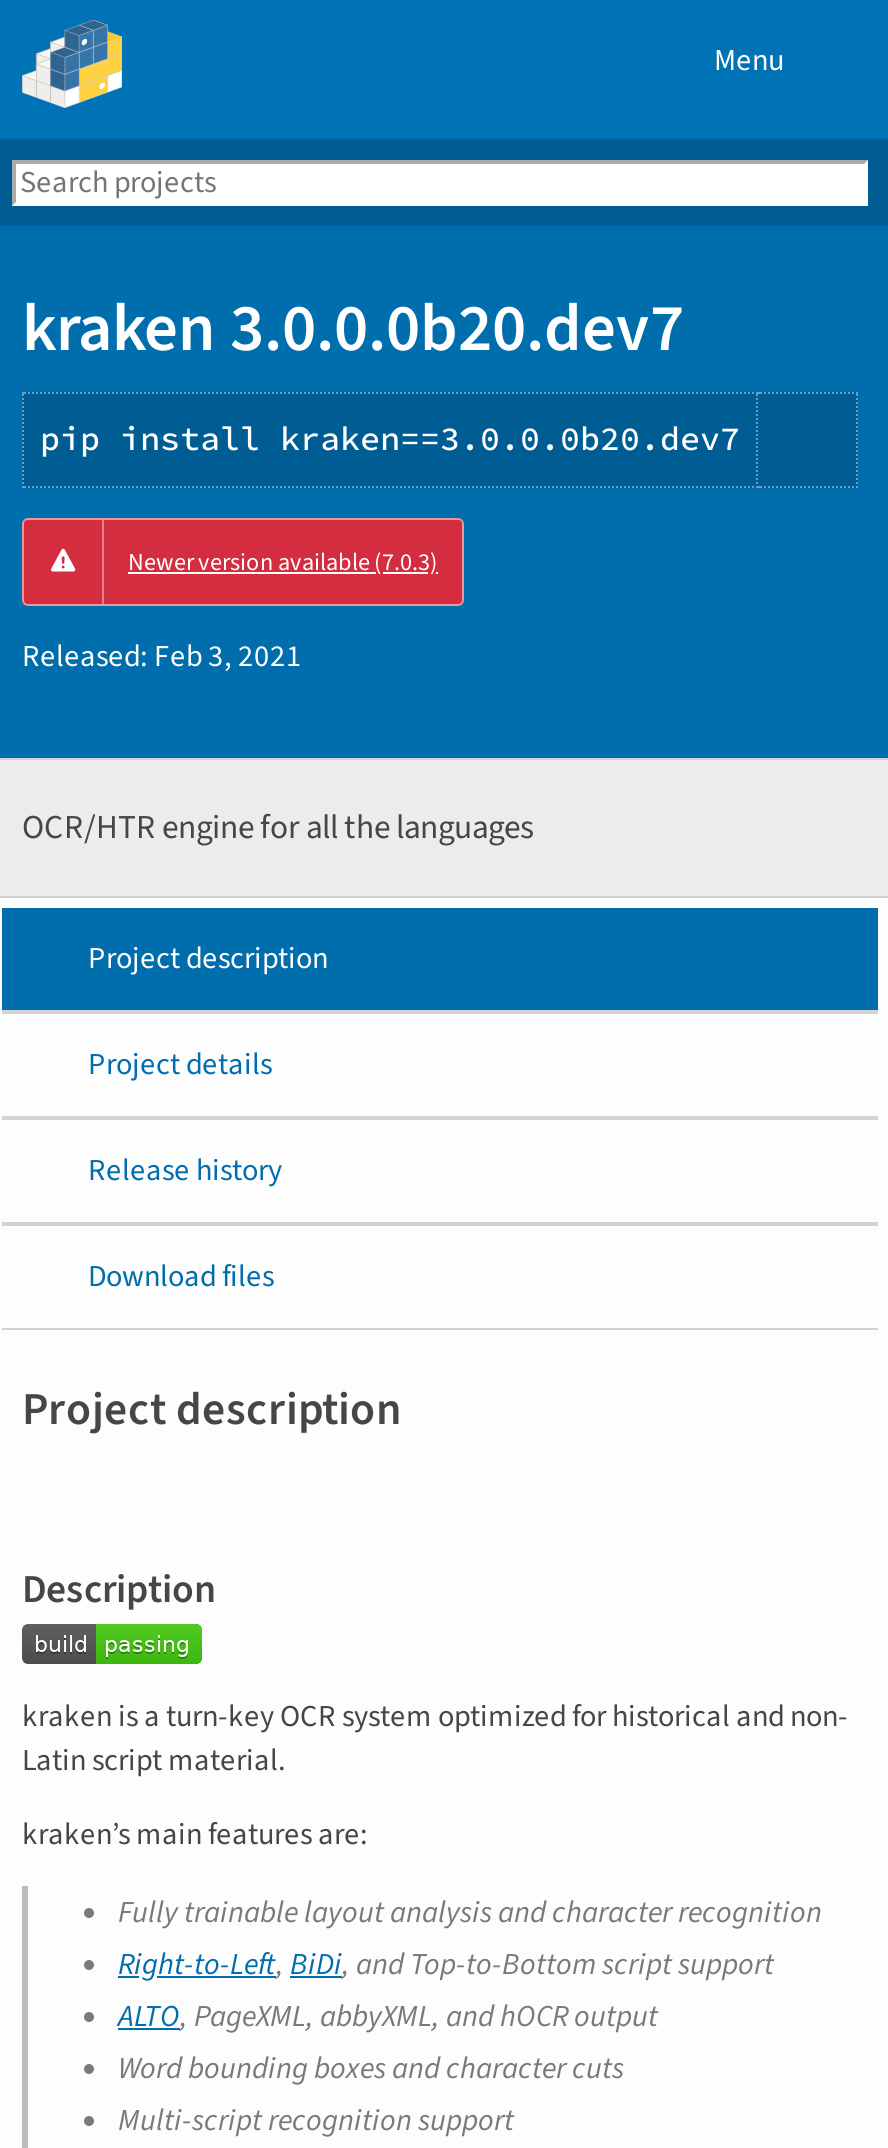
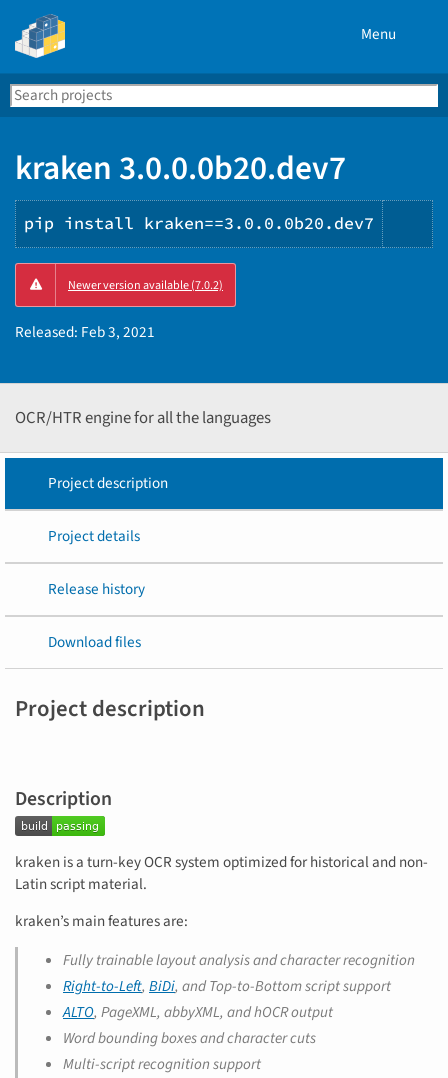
- Newer version available (7.0.3)
+ Newer version available (7.0.2)
